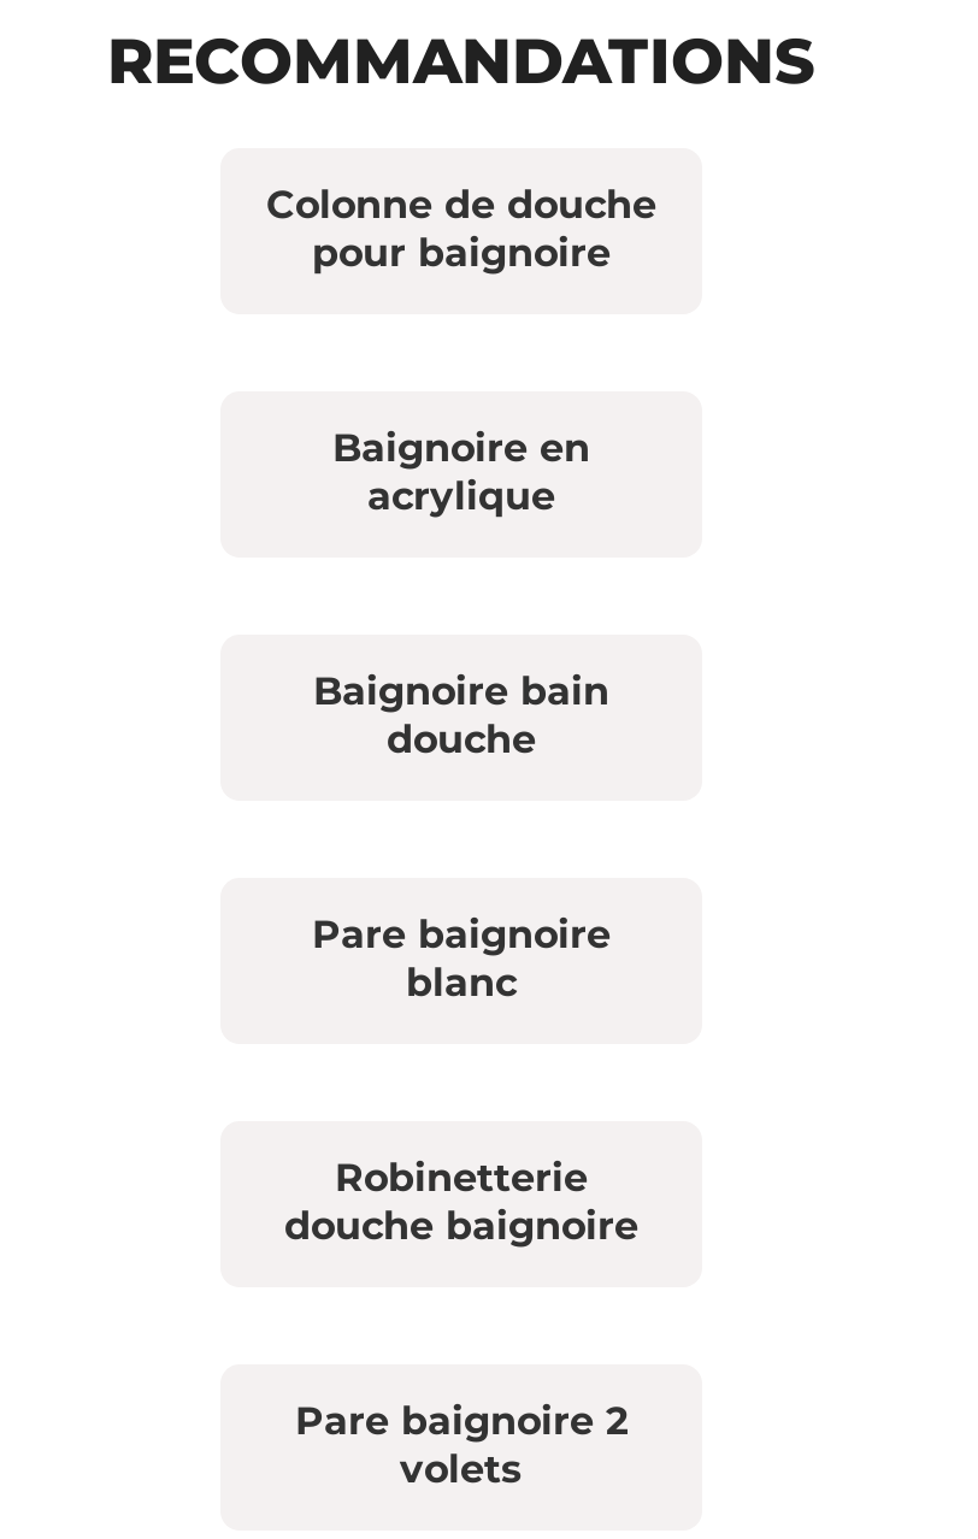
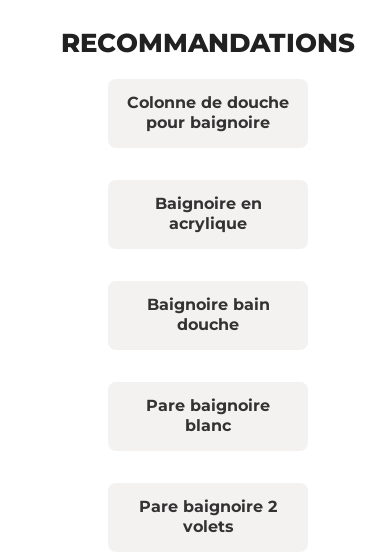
- Robinetterie
- douche baignoire
